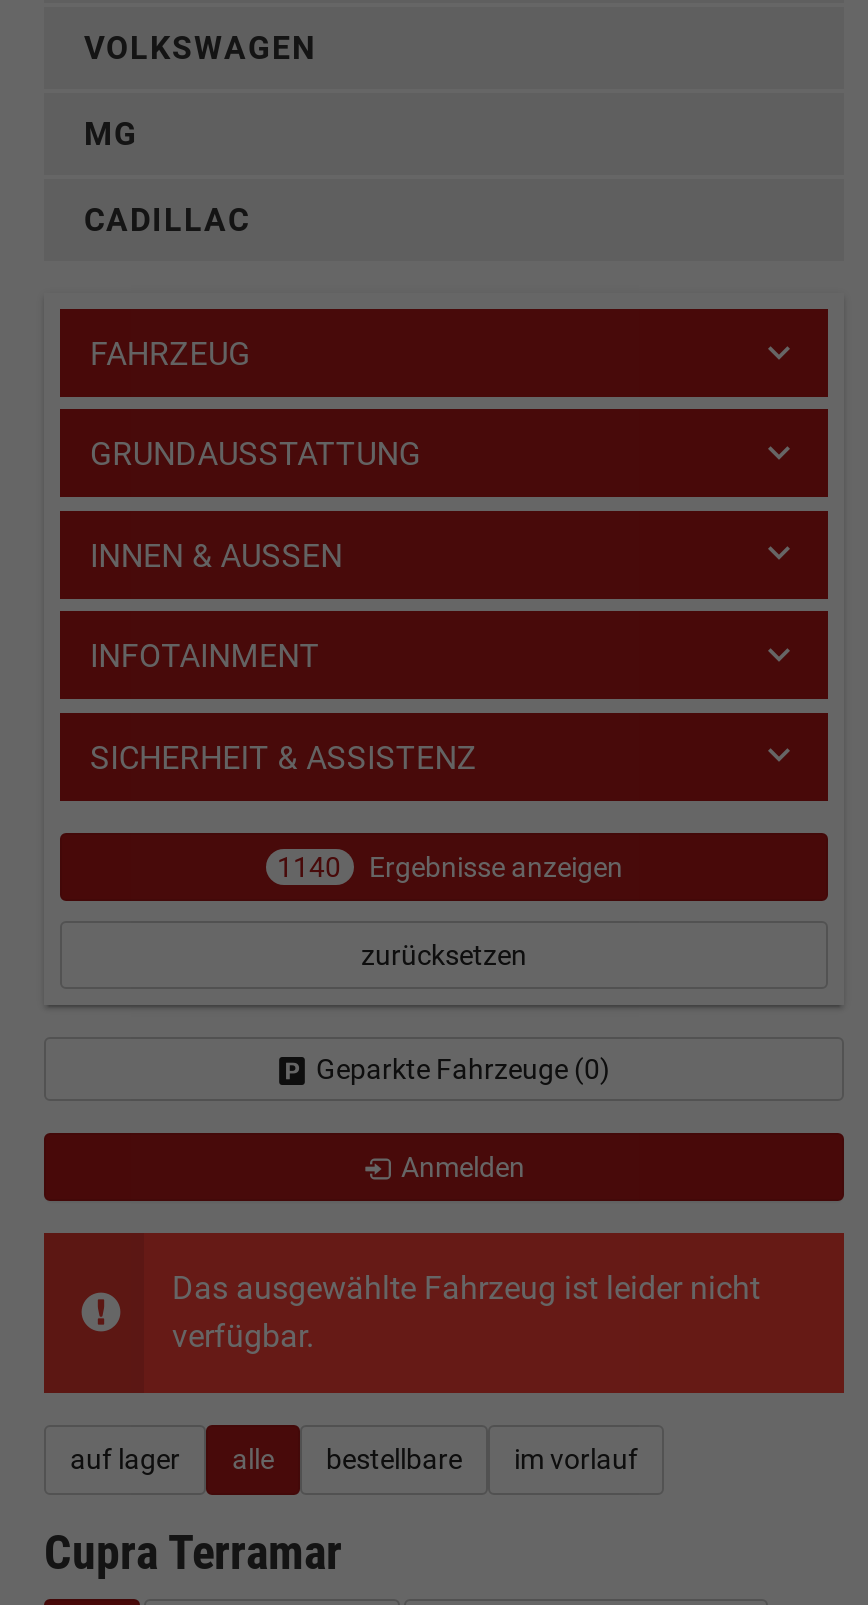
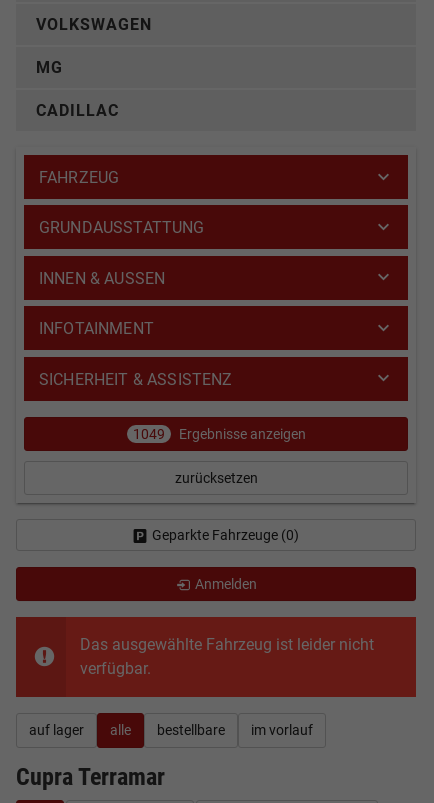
- 1140 Ergebnisse anzeigen
+ 1049 Ergebnisse anzeigen
